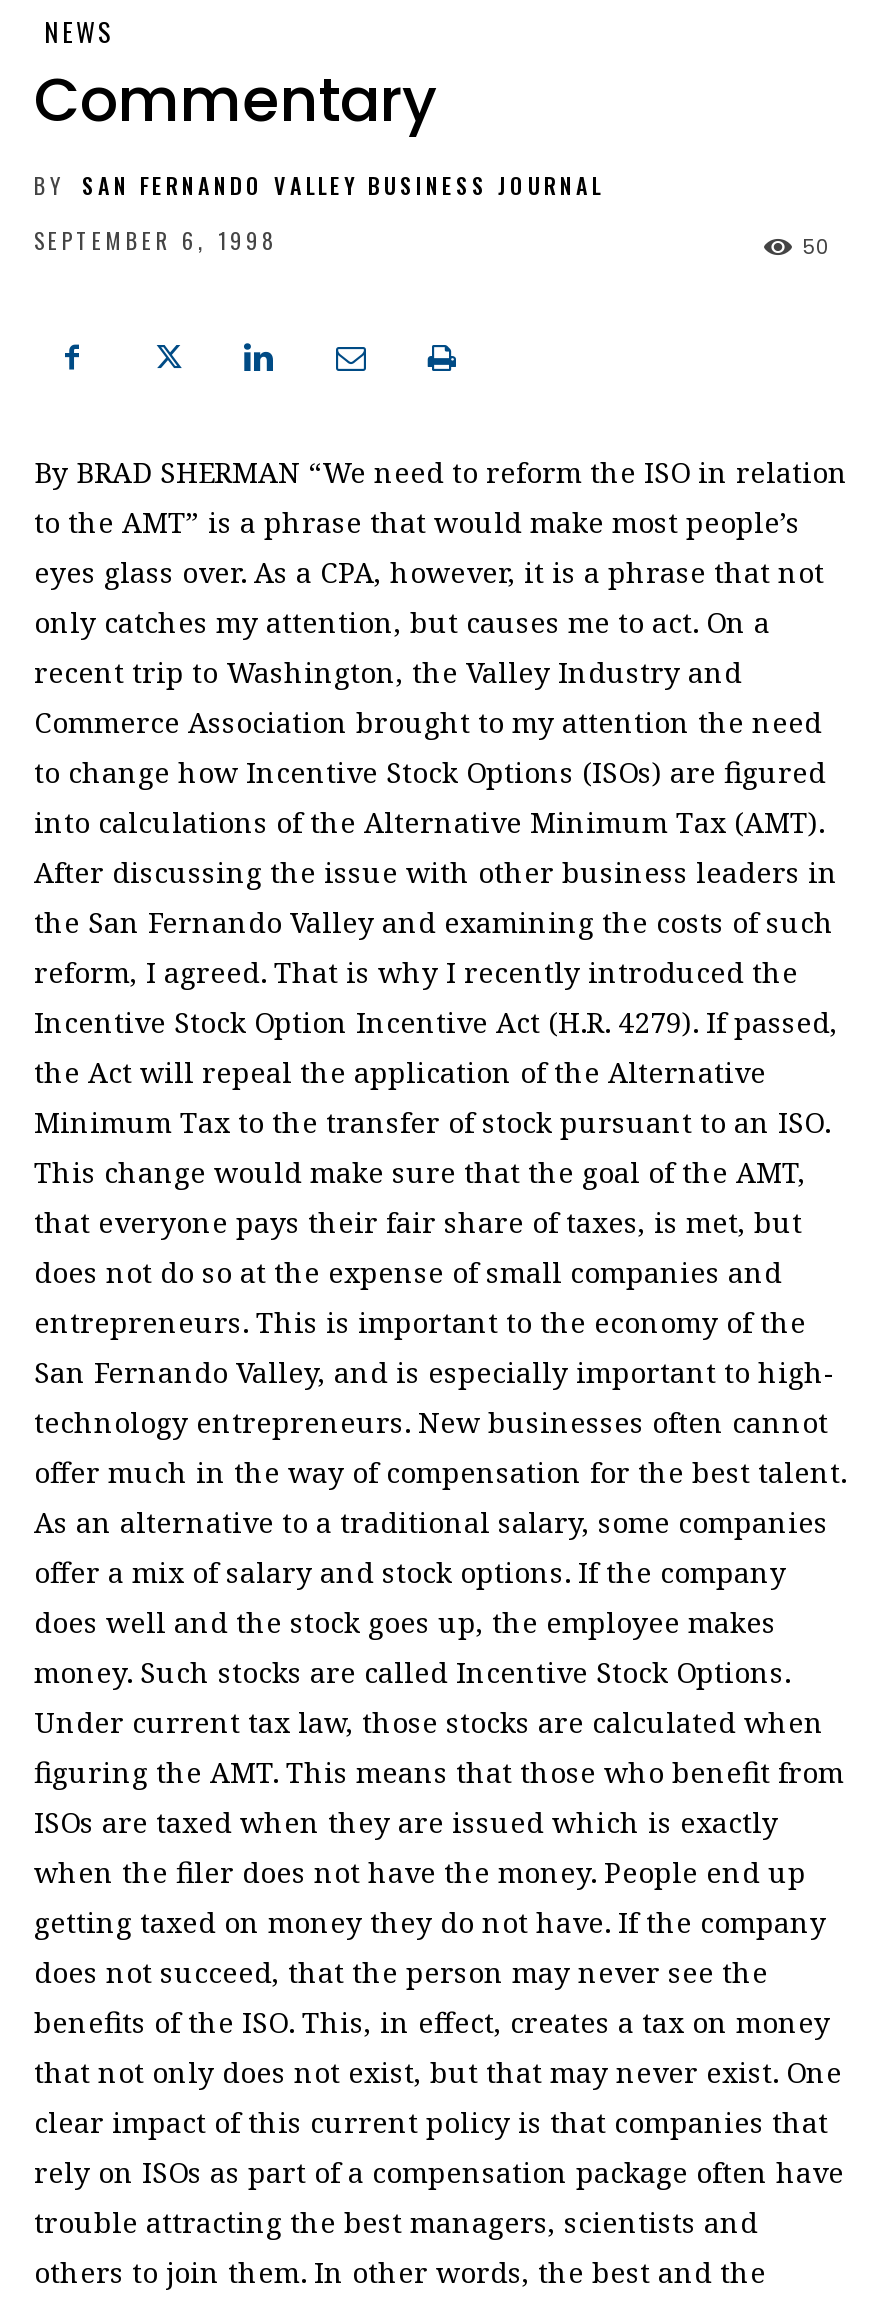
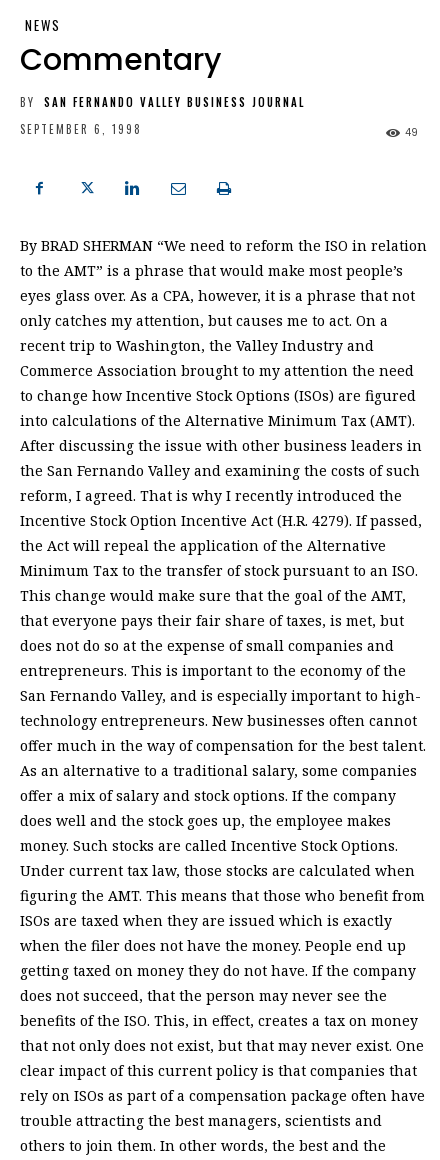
- 50
+ 49
